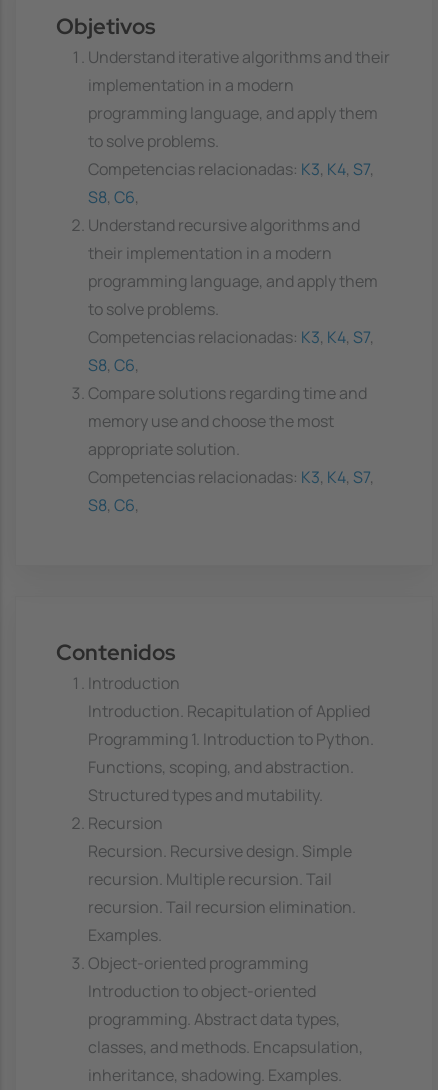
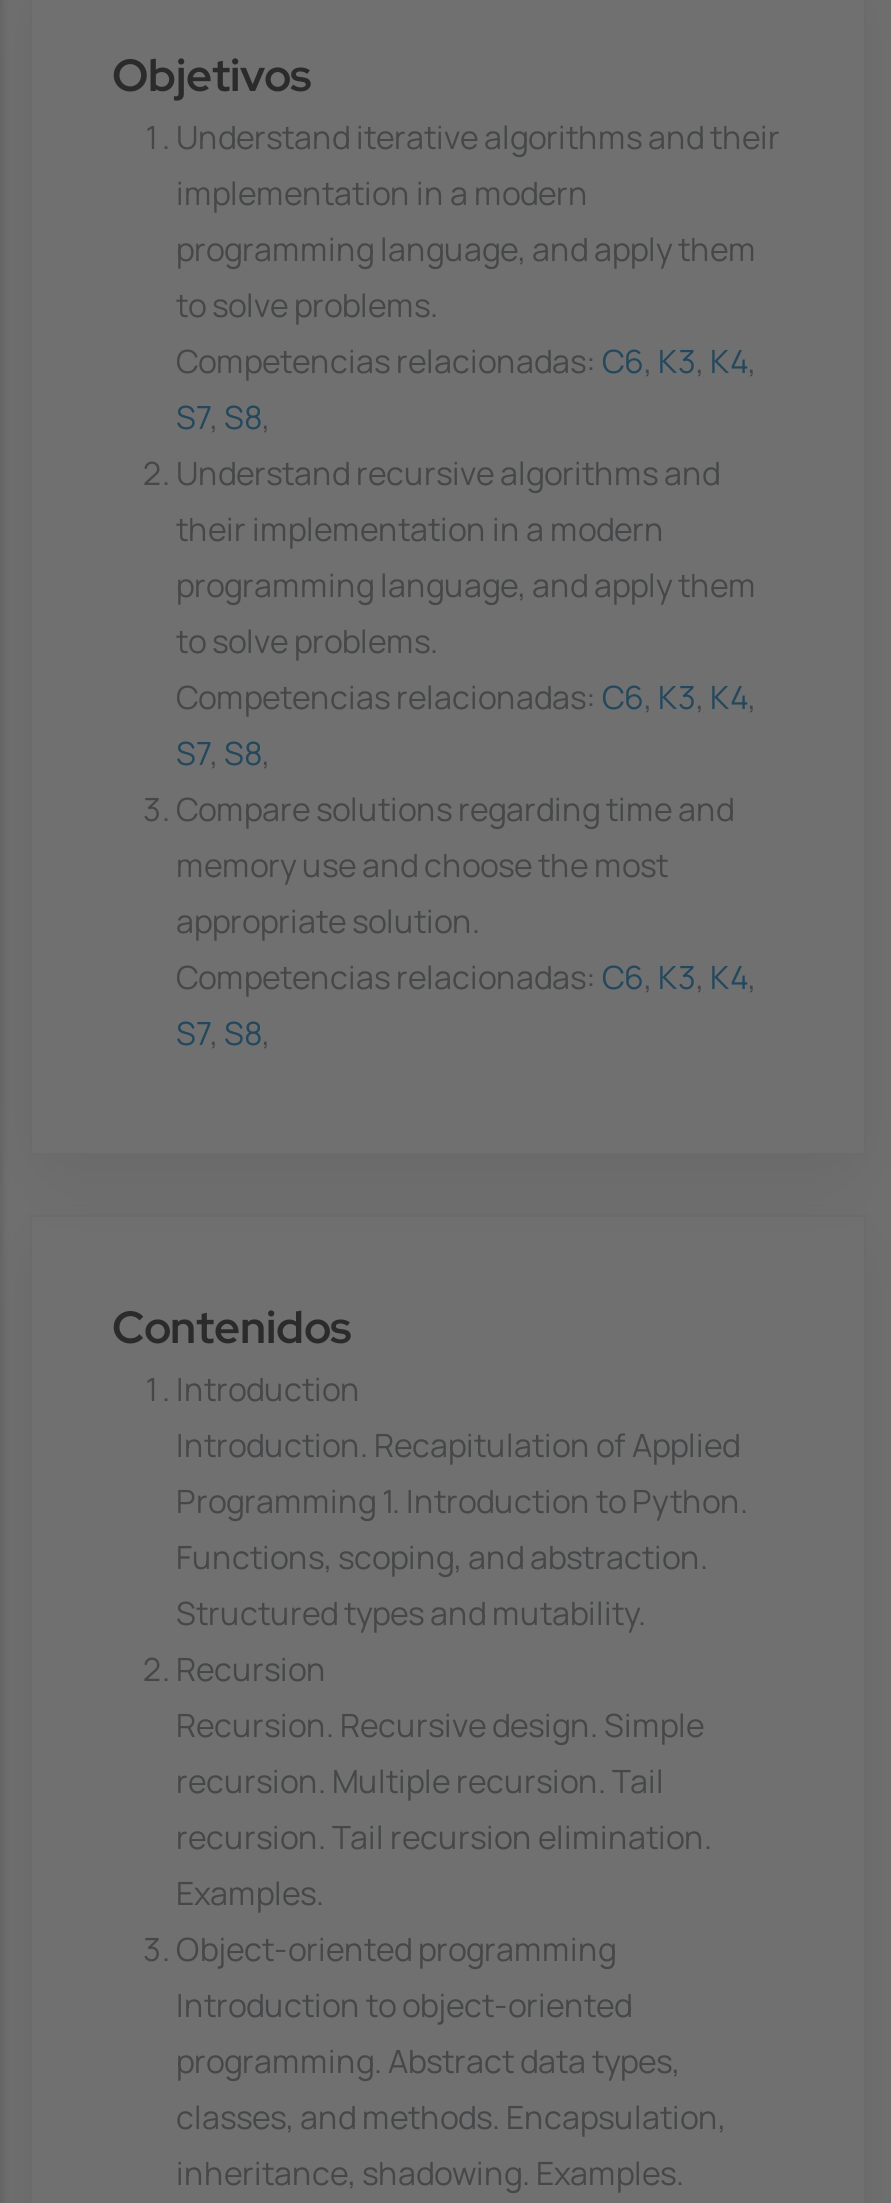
- Competencias relacionadas: K3, K4, S7,
- S8, C6,
+ Competencias relacionadas: C6, K3, K4,
+ S7, S8,

- Competencias relacionadas: K3, K4, S7,
- S8, C6,
+ Competencias relacionadas: C6, K3, K4,
+ S7, S8,

- Competencias relacionadas: K3, K4, S7,
- S8, C6,
+ Competencias relacionadas: C6, K3, K4,
+ S7, S8,
